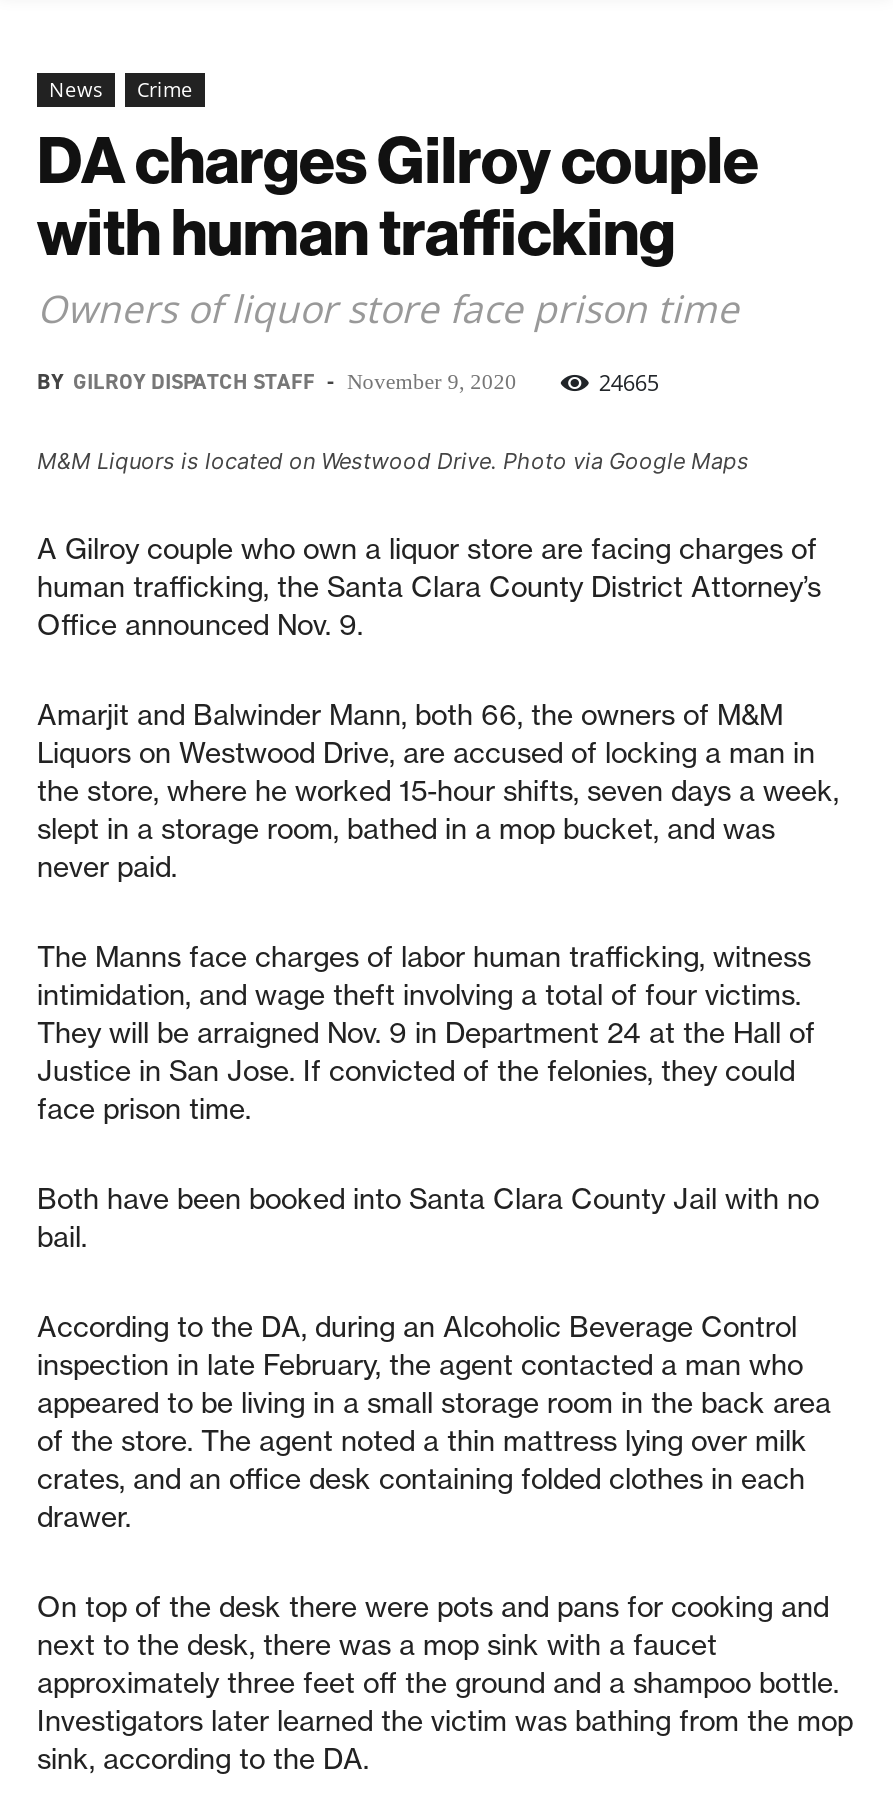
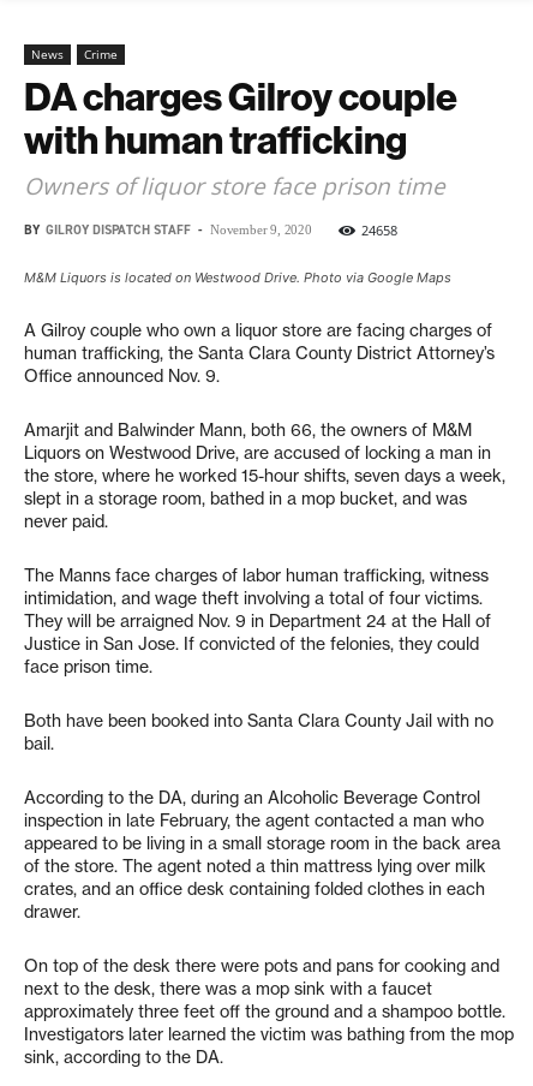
- 24665
+ 24658
